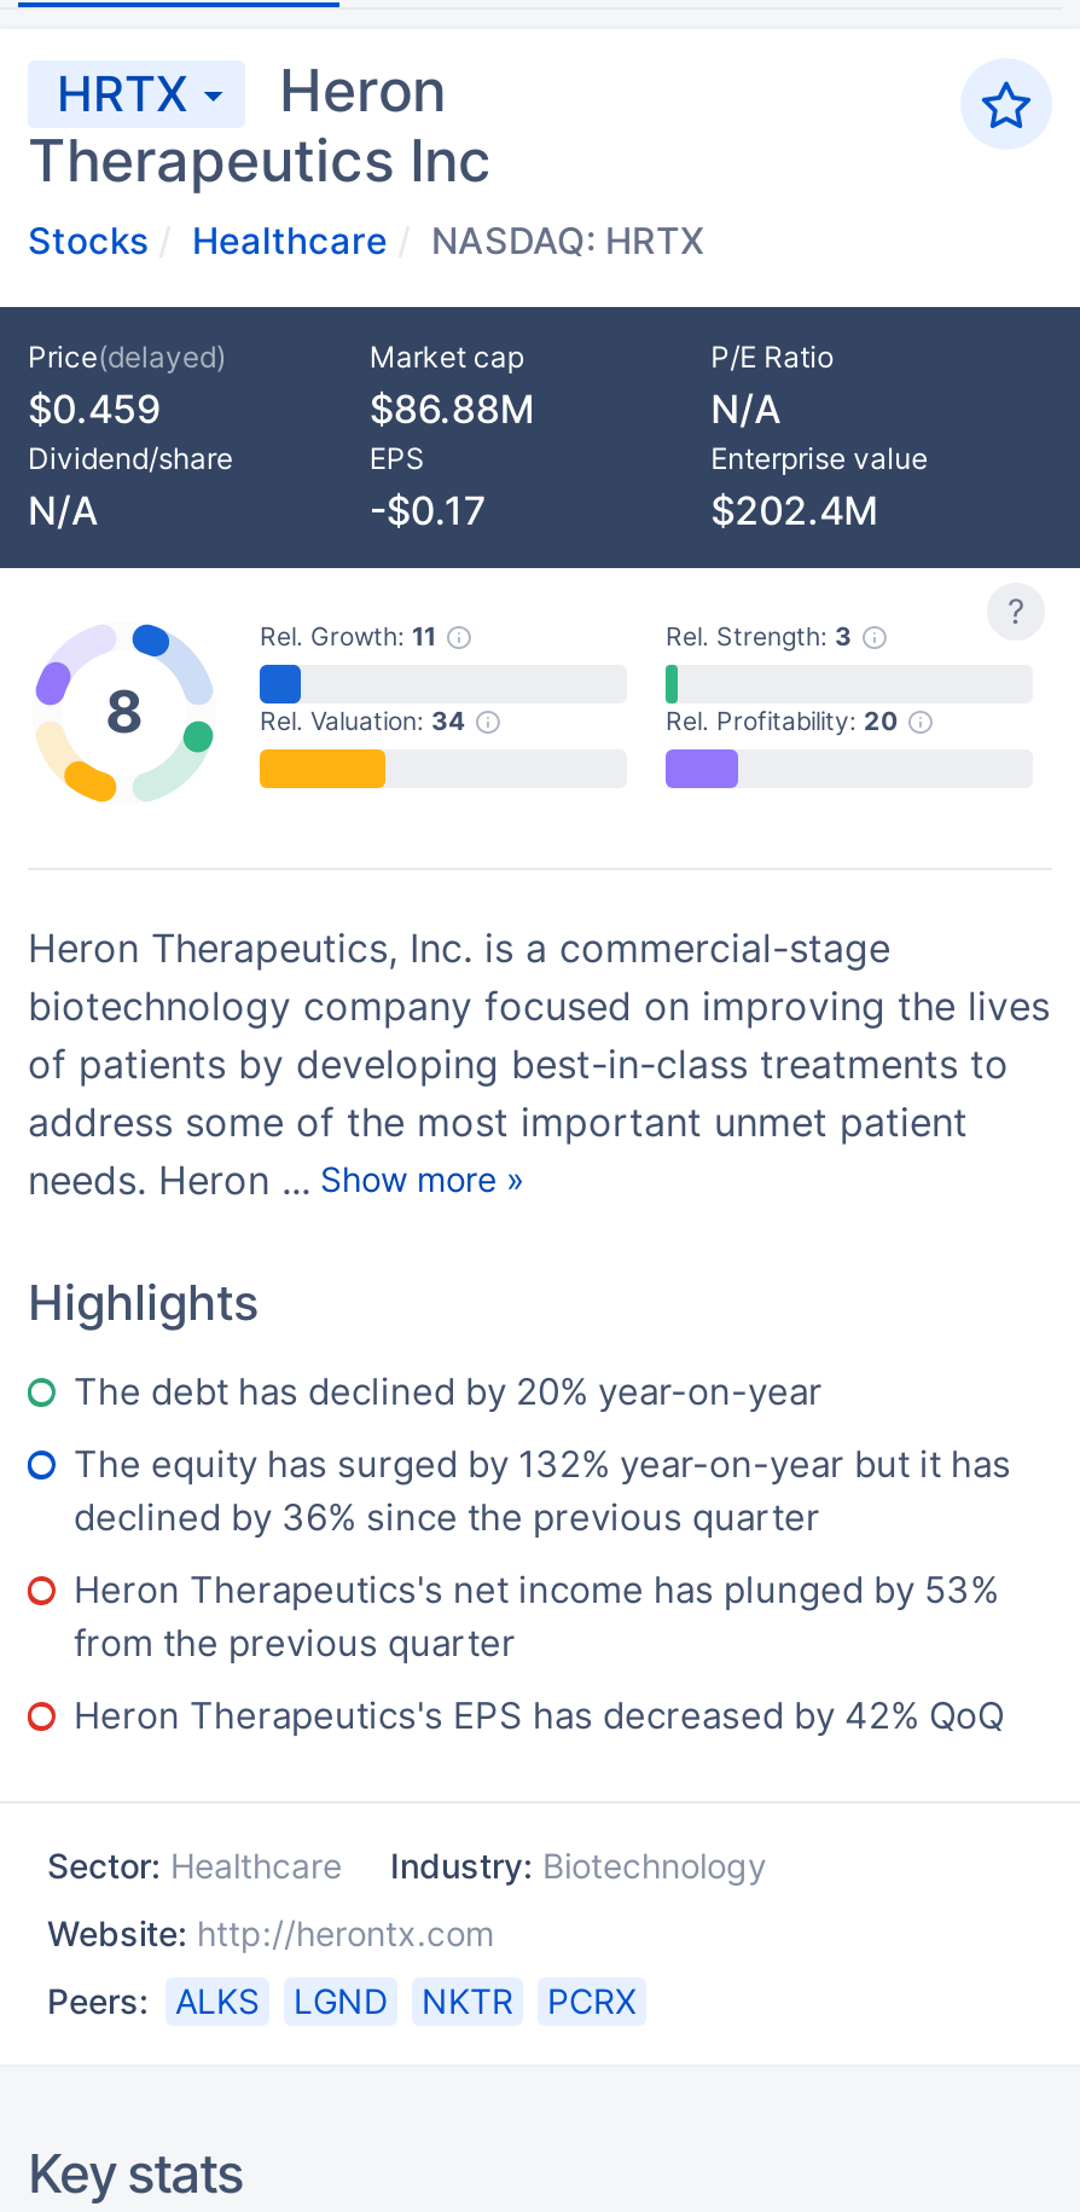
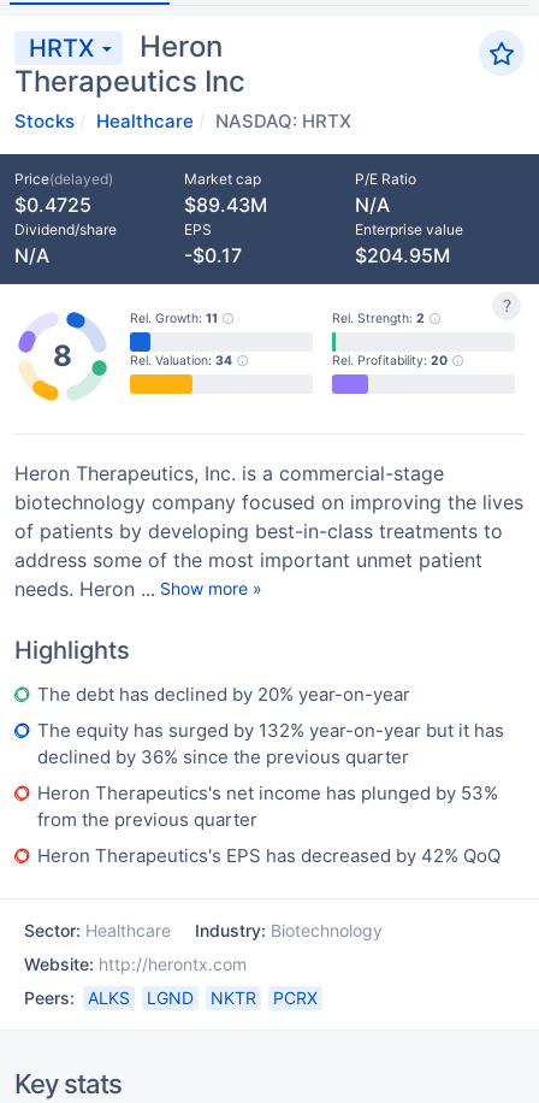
- $0.459
+ $0.4725

- $86.88M
+ $89.43M

- $202.4M
+ $204.95M

- Rel. Strength: 3
+ Rel. Strength: 2
